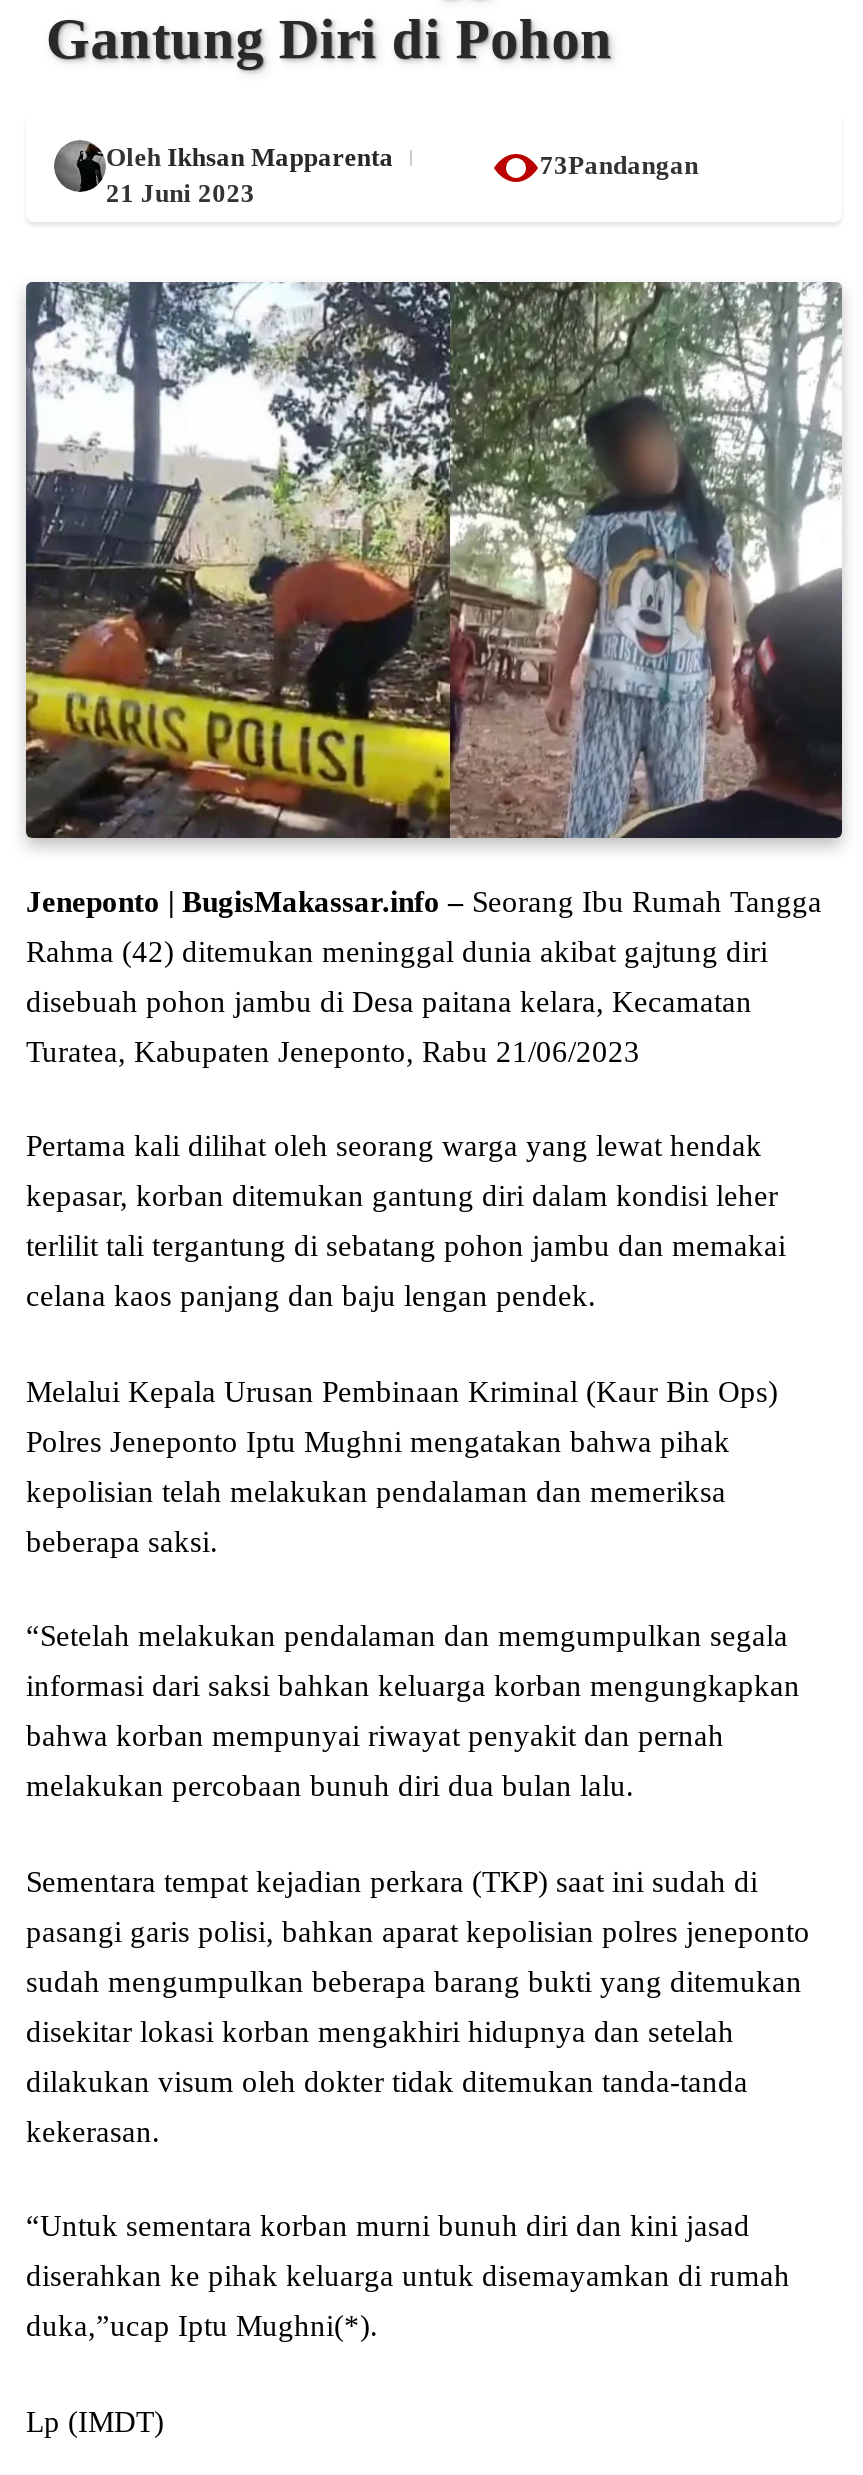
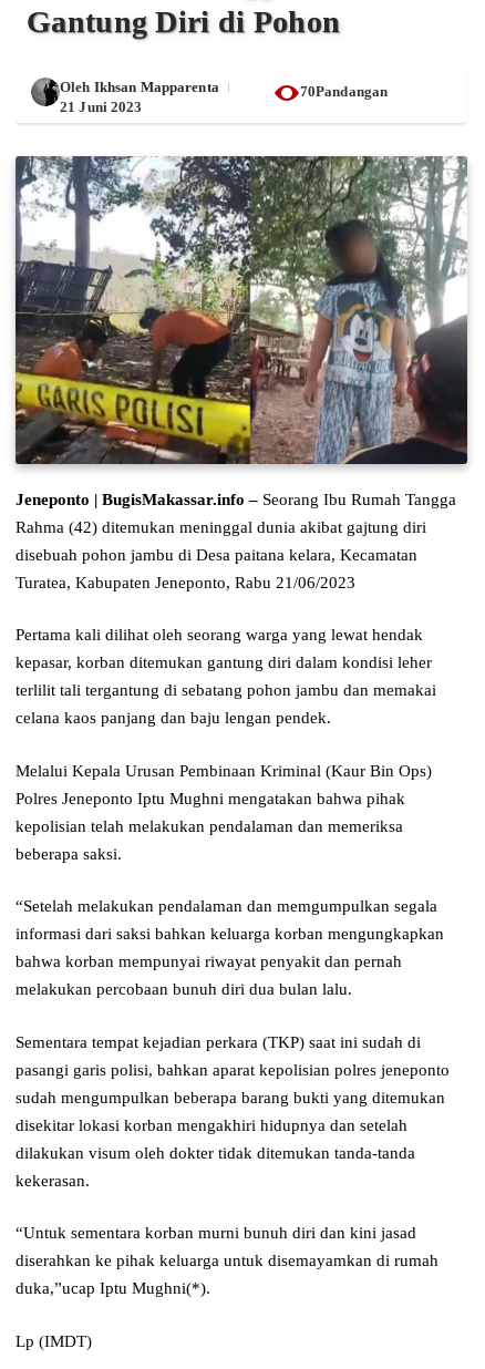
- 73Pandangan
+ 70Pandangan
